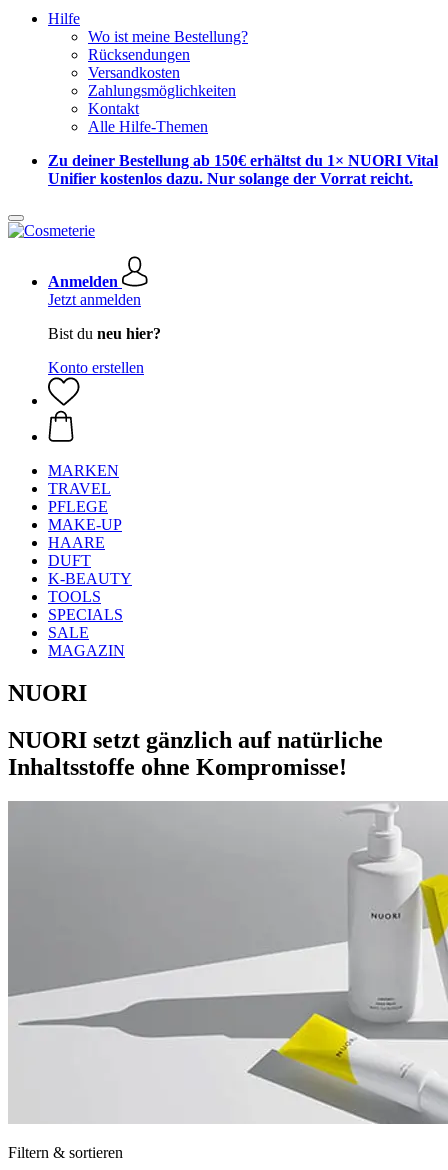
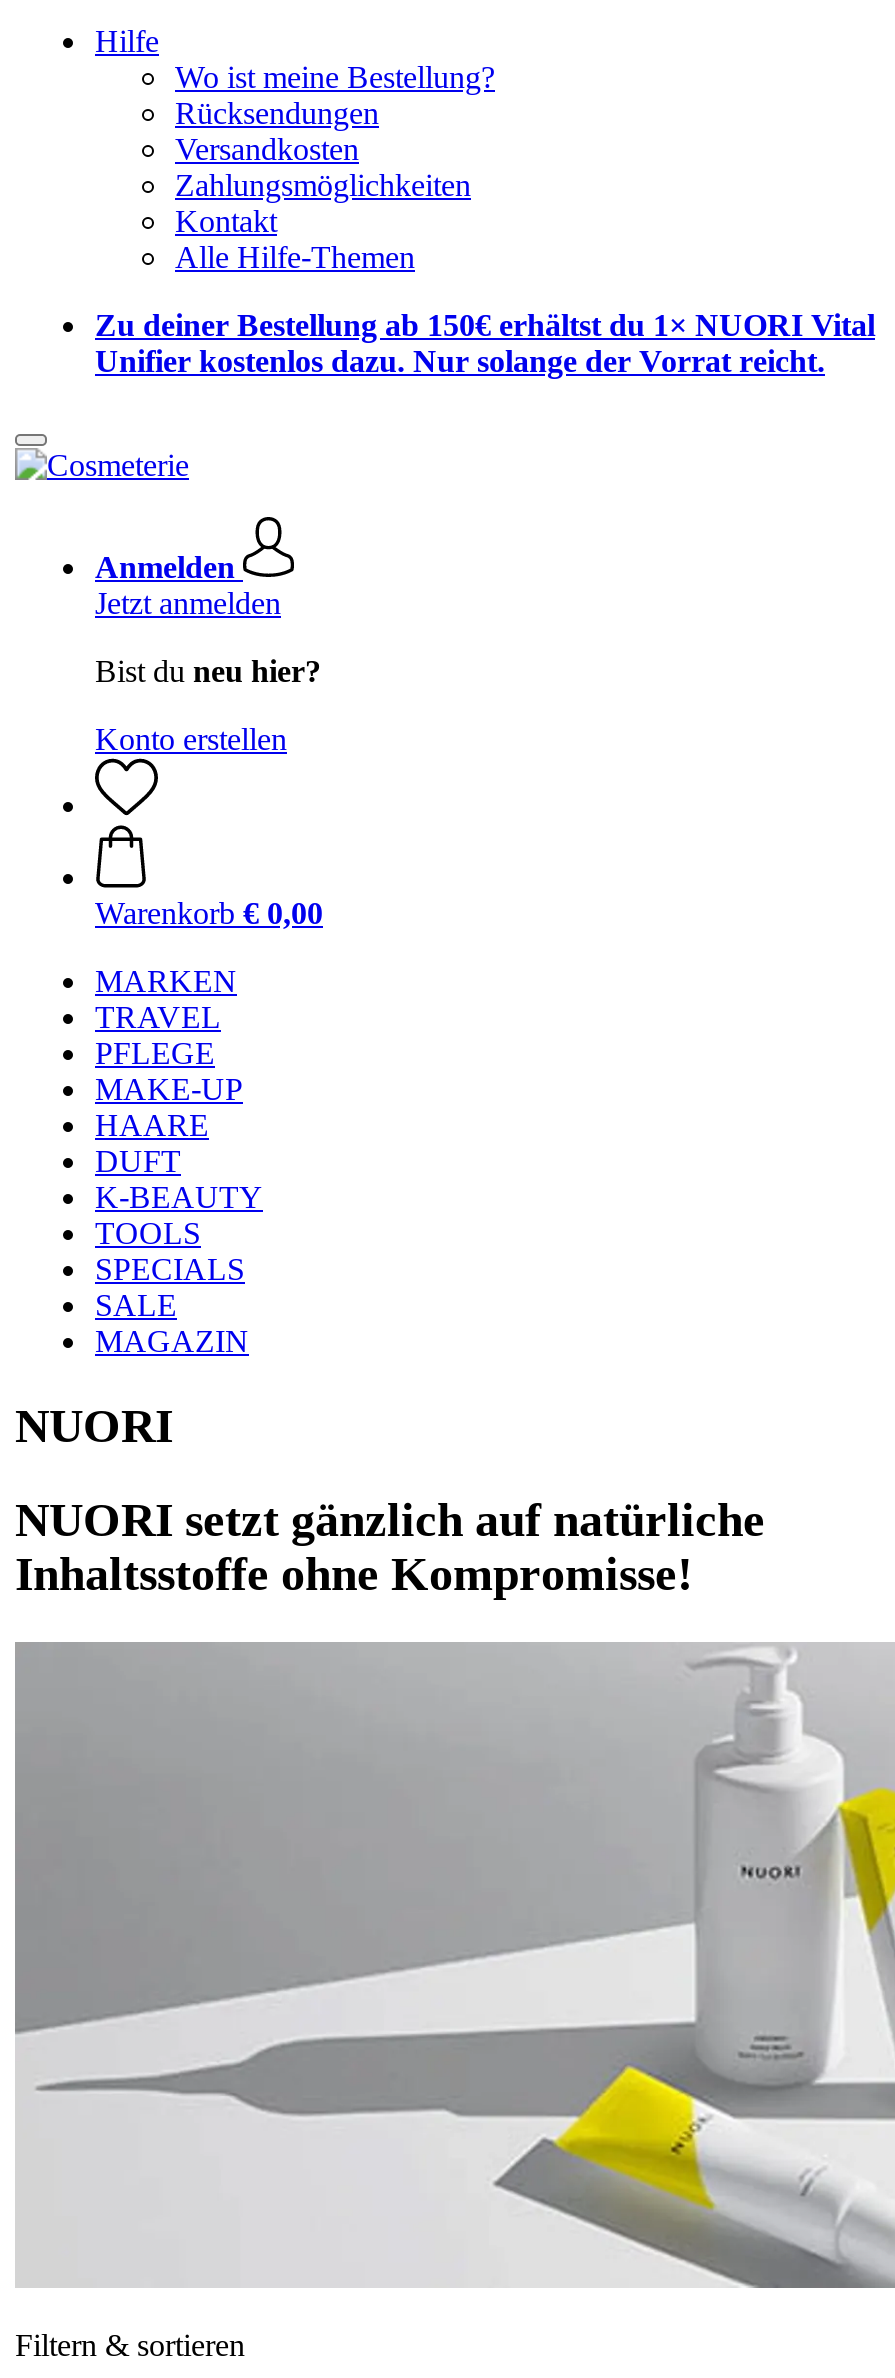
+ Warenkorb € 0,00
